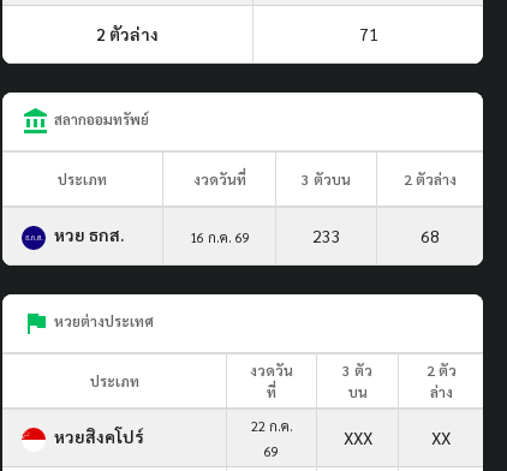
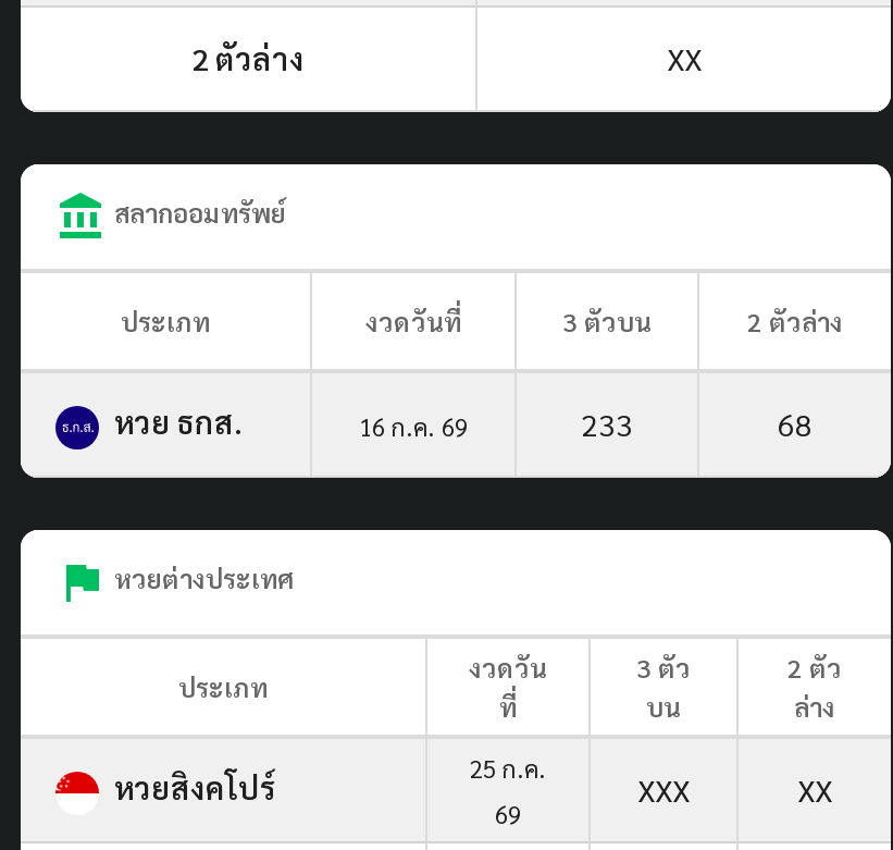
- 71
+ XX

- 22 ก.ค.
+ 25 ก.ค.
